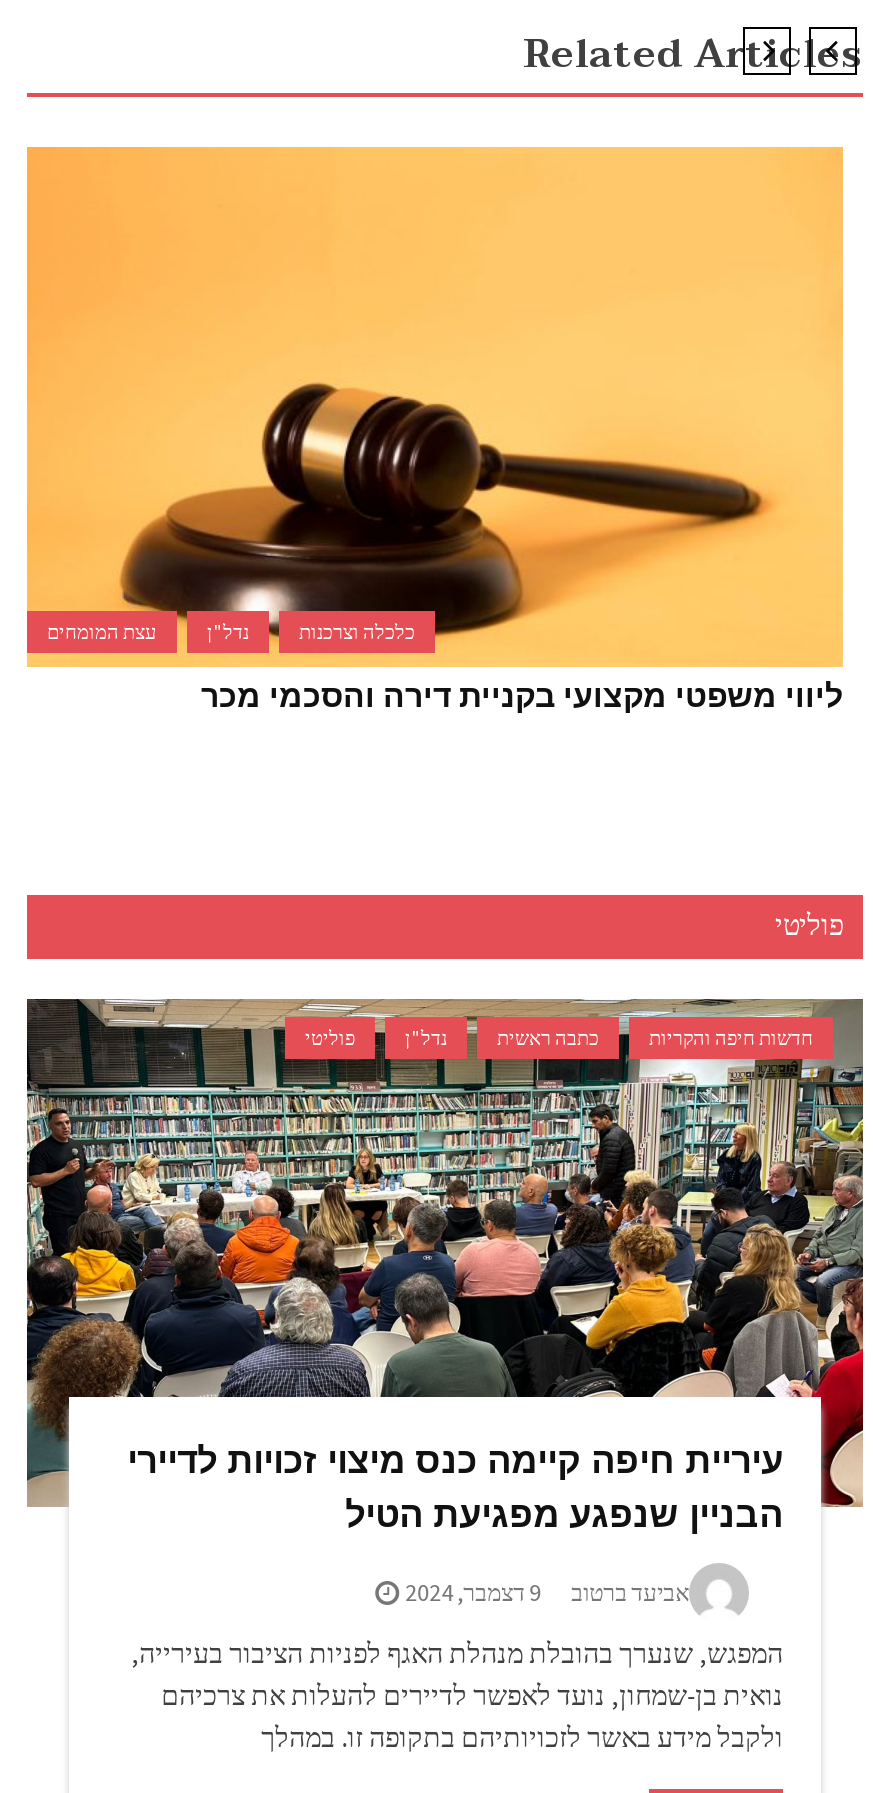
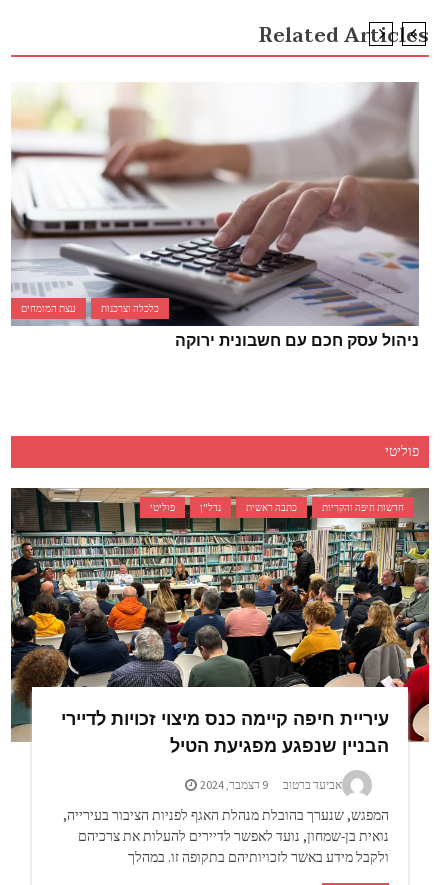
- [image]
- ליווי משפטי מקצועי בקניית דירה והסכמי מכר
+ [image]
+ ניהול עסק חכם עם חשבונית ירוקה

- נדל"ן
